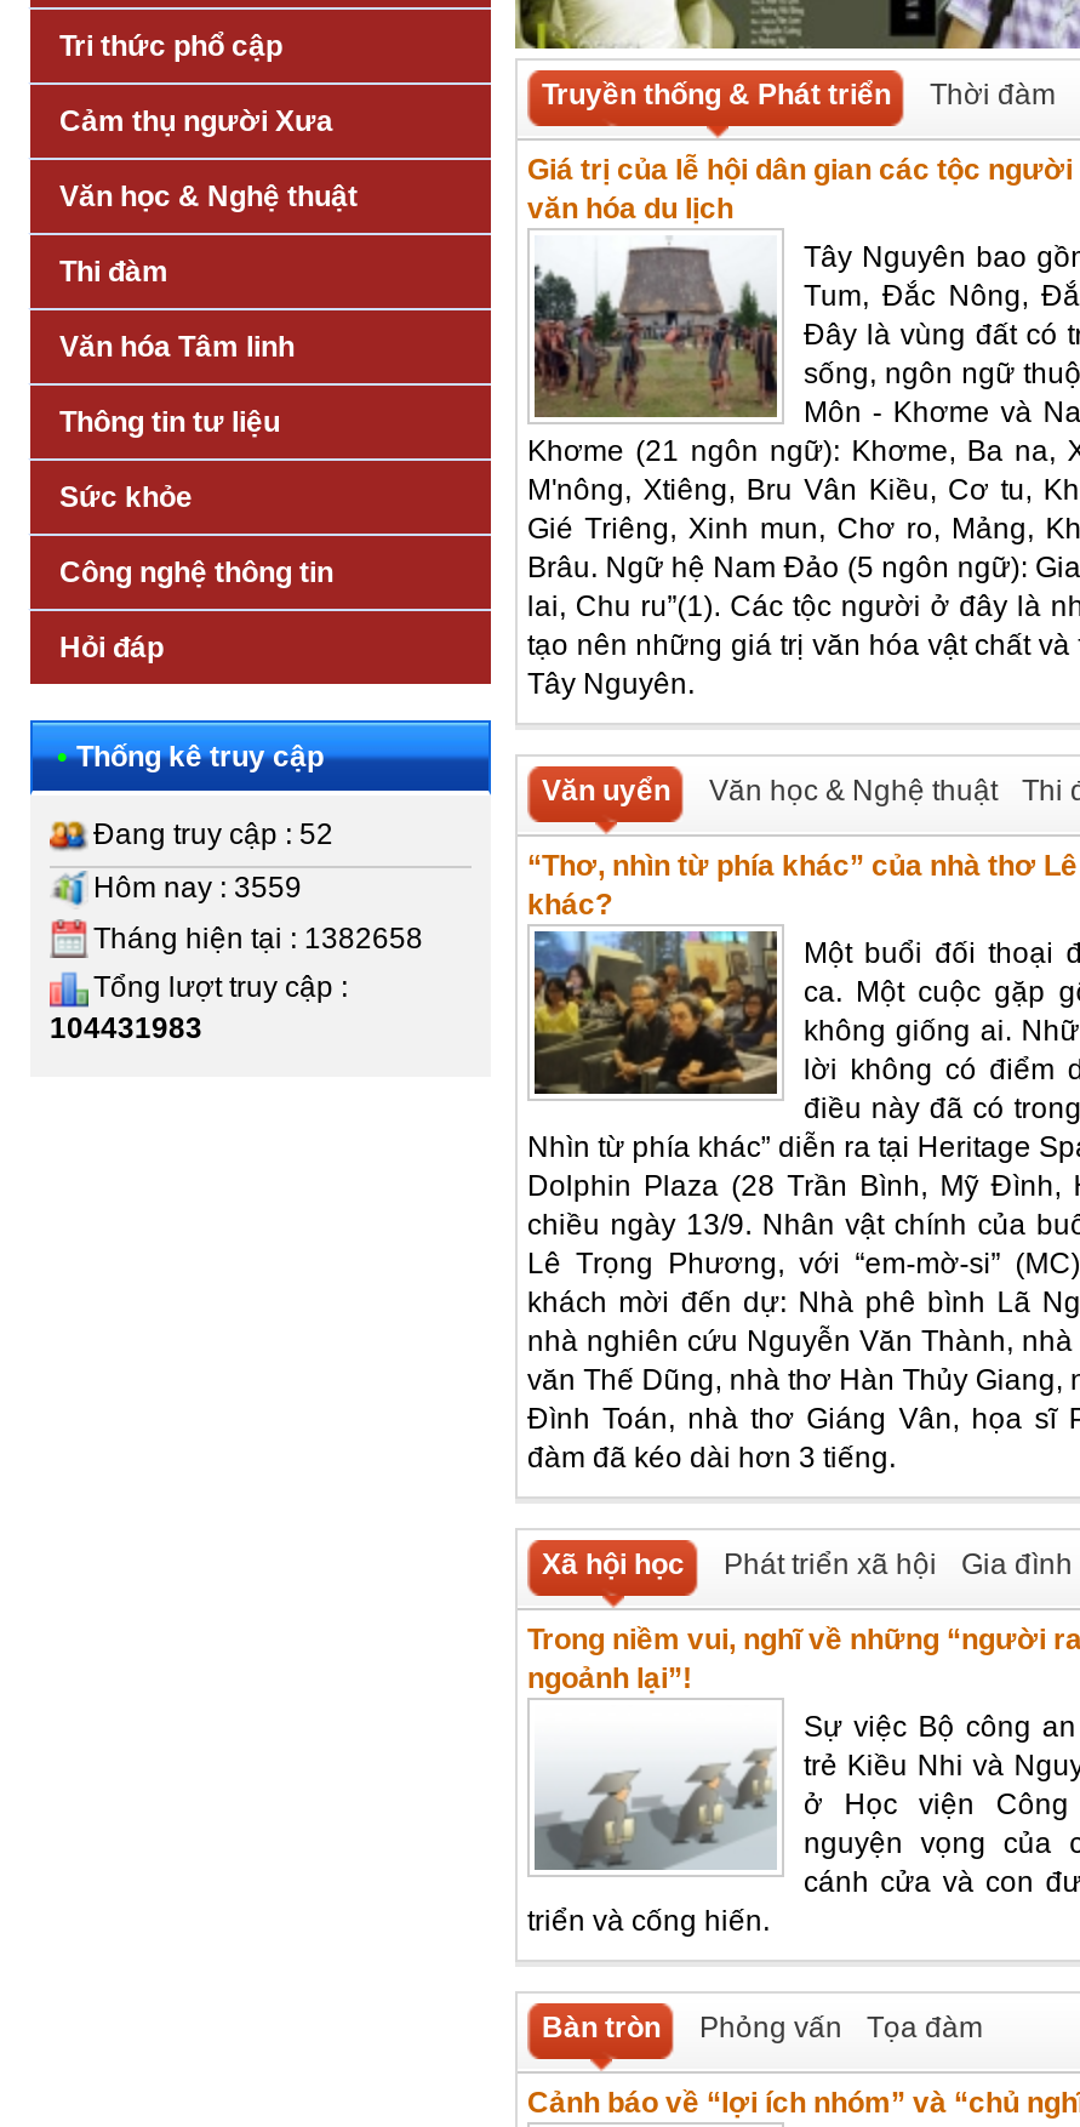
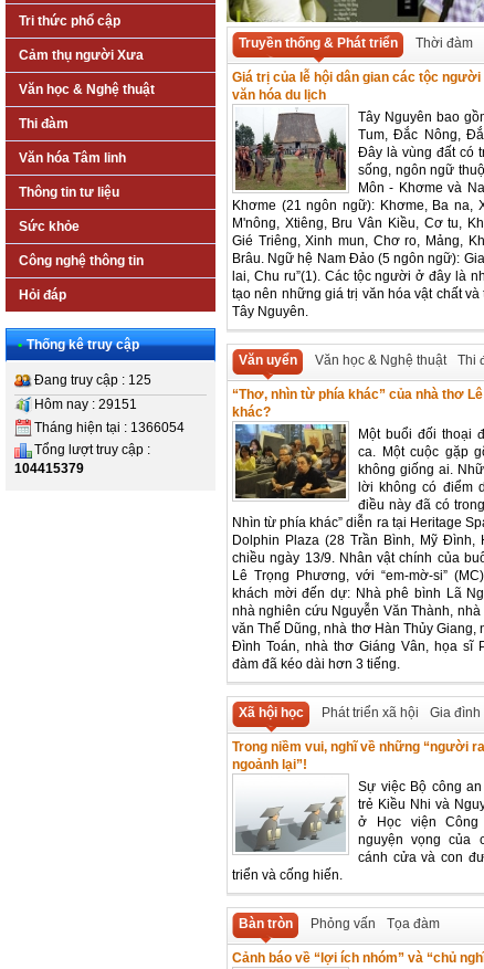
- Đang truy cập : 52
+ Đang truy cập : 125

- Hôm nay : 3559
+ Hôm nay : 29151

- Tháng hiện tại : 1382658
+ Tháng hiện tại : 1366054

- 104431983
+ 104415379
